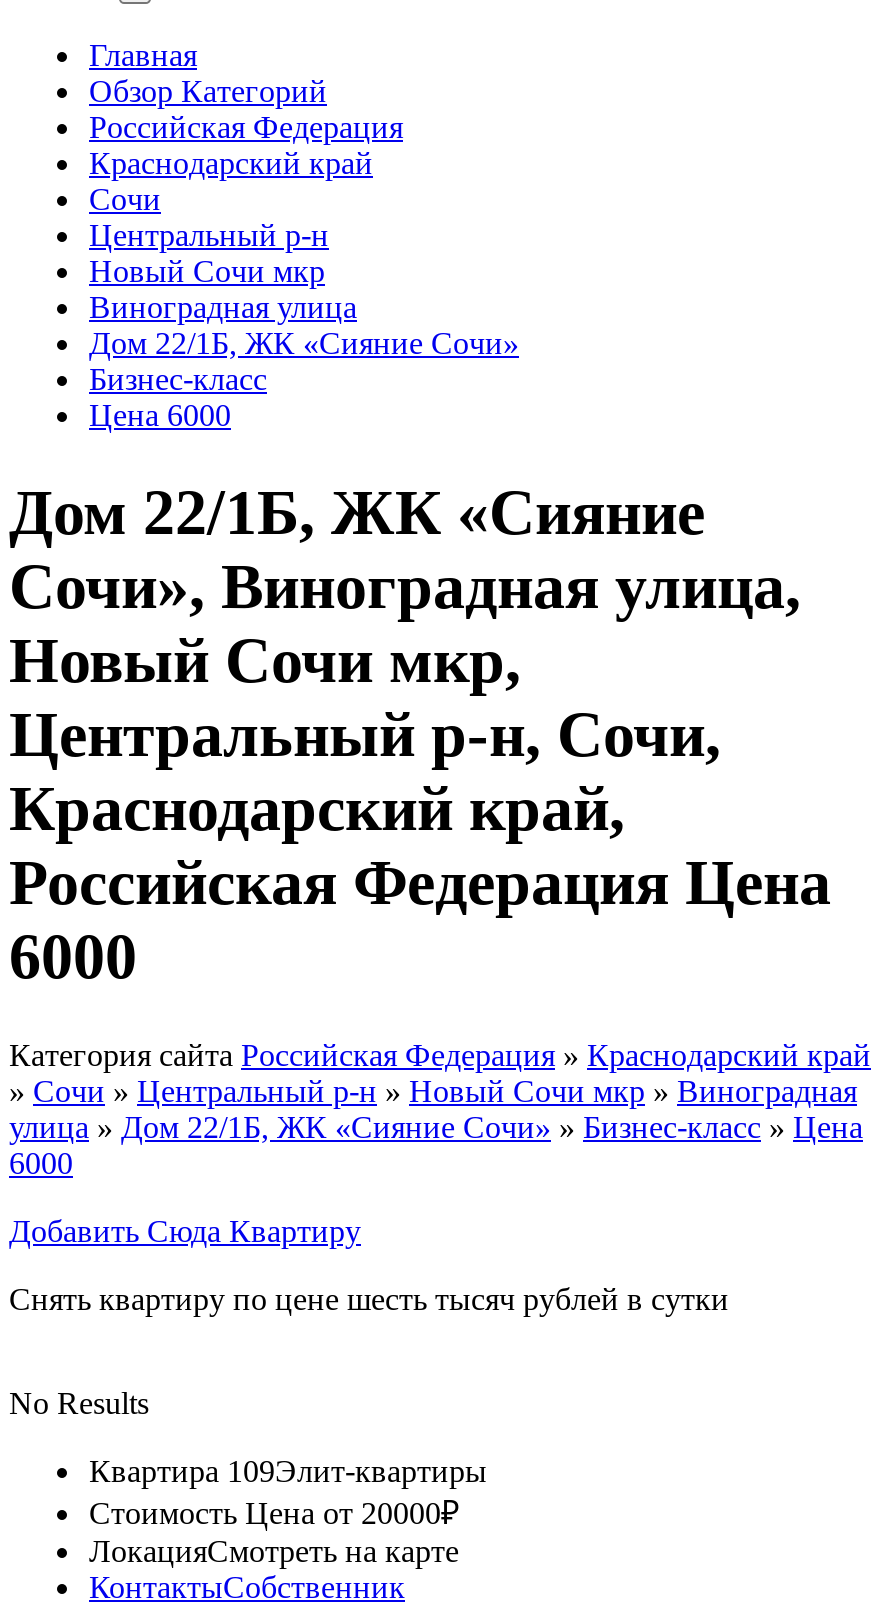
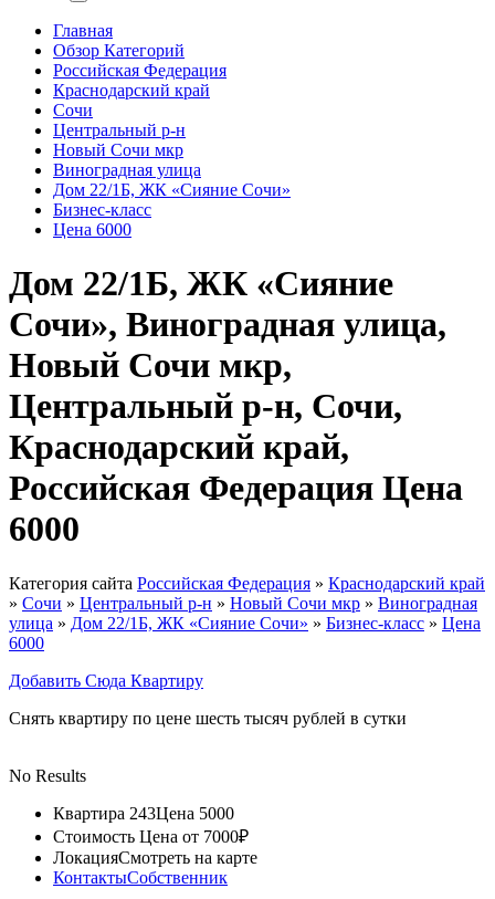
- Квартира 109Элит-квартиры
- Стоимость Цена от 20000₽
+ Квартира 243Цена 5000
+ Стоимость Цена от 7000₽
